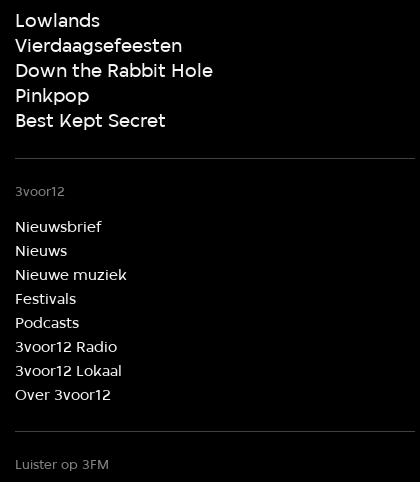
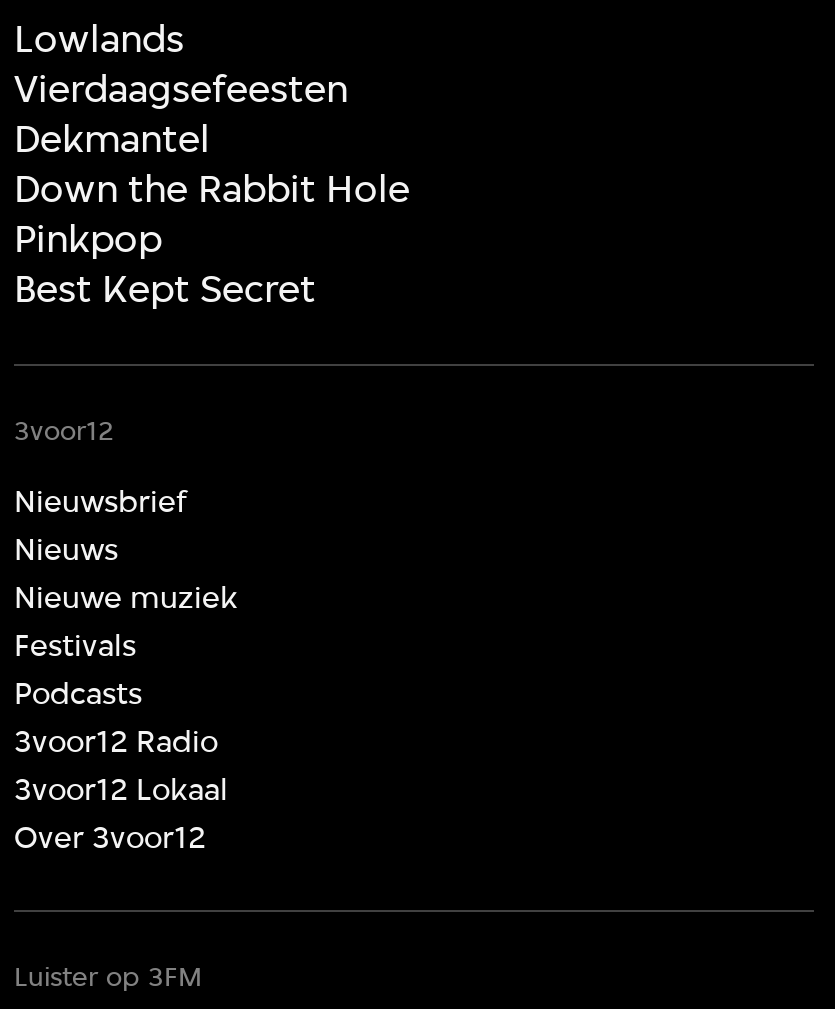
+ Dekmantel
